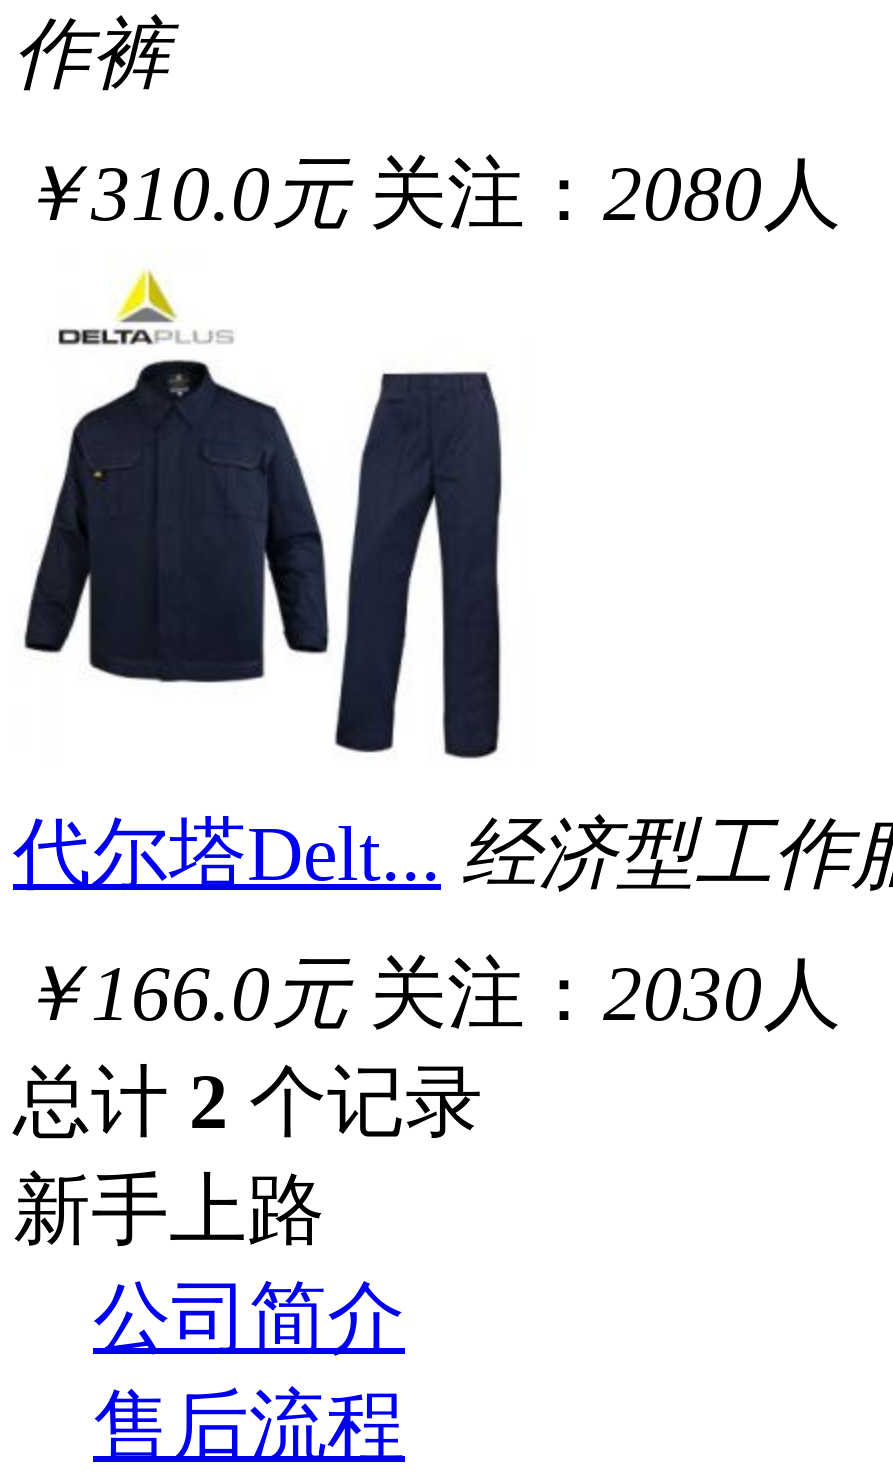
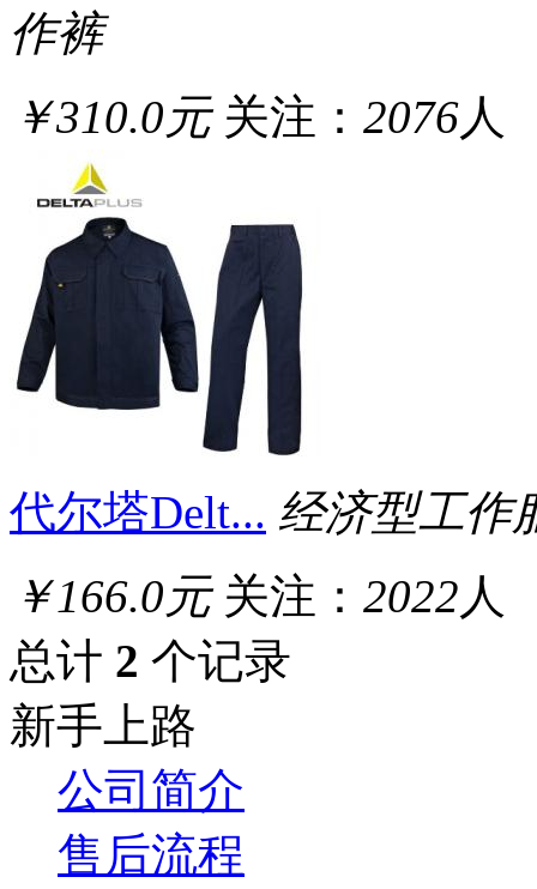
- ￥310.0元 关注：2080人
+ ￥310.0元 关注：2076人

- ￥166.0元 关注：2030人
+ ￥166.0元 关注：2022人
